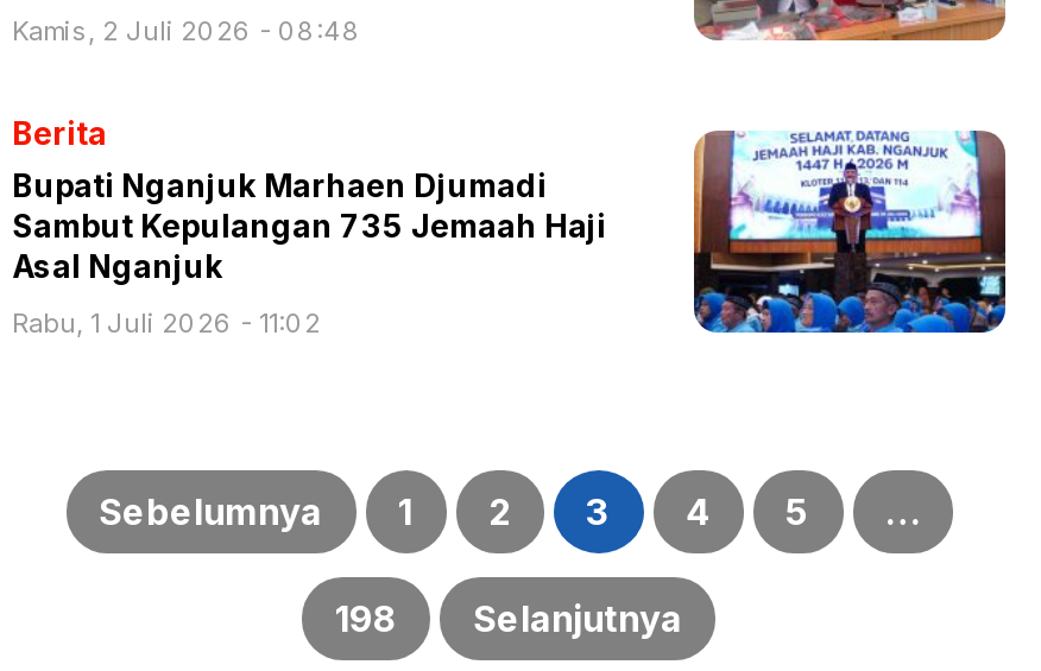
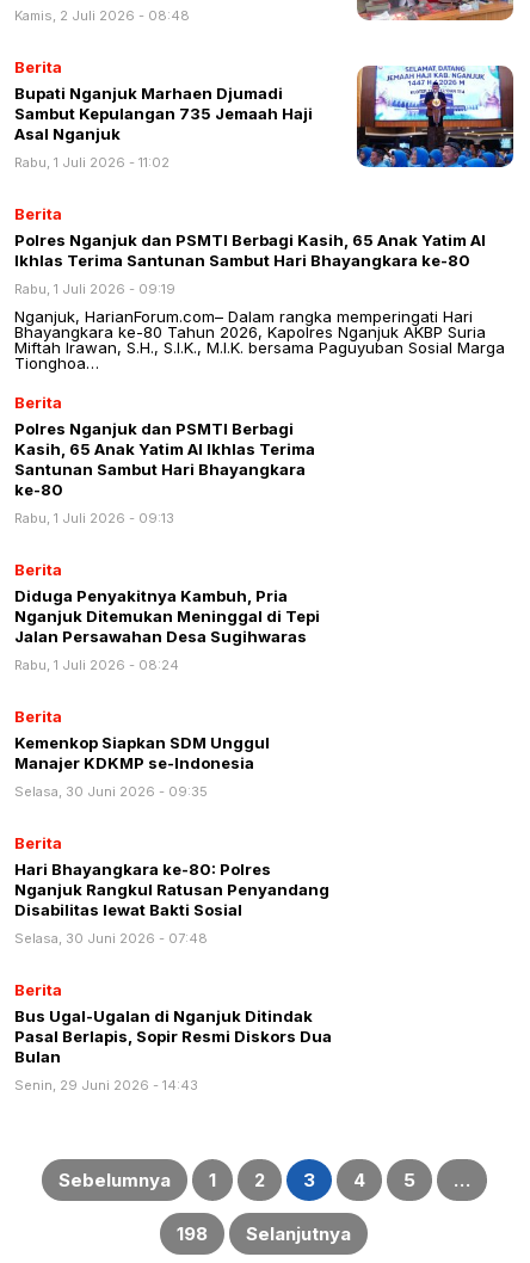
+ Berita
+ Polres Nganjuk dan PSMTI Berbagi Kasih, 65 Anak Yatim Al
+ Ikhlas Terima Santunan Sambut Hari Bhayangkara ke-80
+ Rabu, 1 Juli 2026 - 09:19
+ Nganjuk, HarianForum.com– Dalam rangka memperingati Hari
+ Bhayangkara ke-80 Tahun 2026, Kapolres Nganjuk AKBP Suria
+ Miftah Irawan, S.H., S.I.K., M.I.K. bersama Paguyuban Sosial Marga
+ Tionghoa…
+ Berita
+ Polres Nganjuk dan PSMTI Berbagi
+ Kasih, 65 Anak Yatim Al Ikhlas Terima
+ Santunan Sambut Hari Bhayangkara
+ ke-80
+ Rabu, 1 Juli 2026 - 09:13
+ Berita
+ Diduga Penyakitnya Kambuh, Pria
+ Nganjuk Ditemukan Meninggal di Tepi
+ Jalan Persawahan Desa Sugihwaras
+ Rabu, 1 Juli 2026 - 08:24
+ Berita
+ Kemenkop Siapkan SDM Unggul
+ Manajer KDKMP se-Indonesia
+ Selasa, 30 Juni 2026 - 09:35
+ Berita
+ Hari Bhayangkara ke-80: Polres
+ Nganjuk Rangkul Ratusan Penyandang
+ Disabilitas lewat Bakti Sosial
+ Selasa, 30 Juni 2026 - 07:48
+ Berita
+ Bus Ugal-Ugalan di Nganjuk Ditindak
+ Pasal Berlapis, Sopir Resmi Diskors Dua
+ Bulan
+ Senin, 29 Juni 2026 - 14:43
